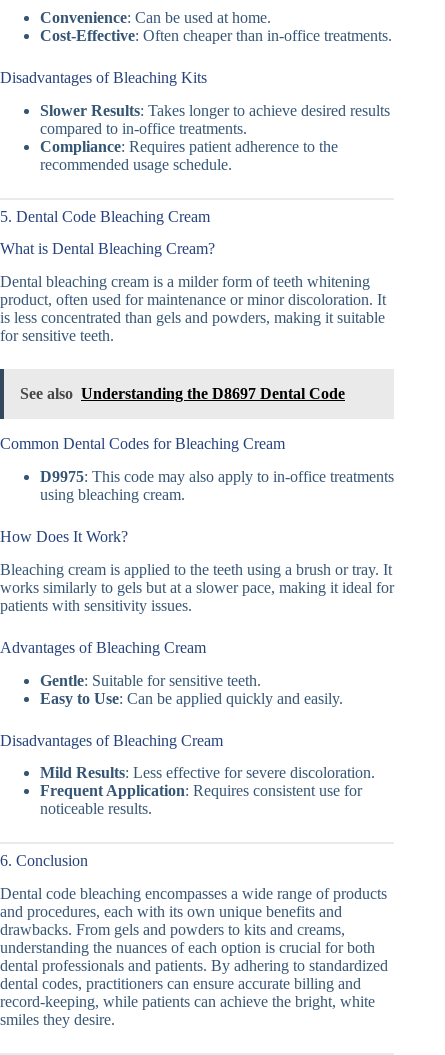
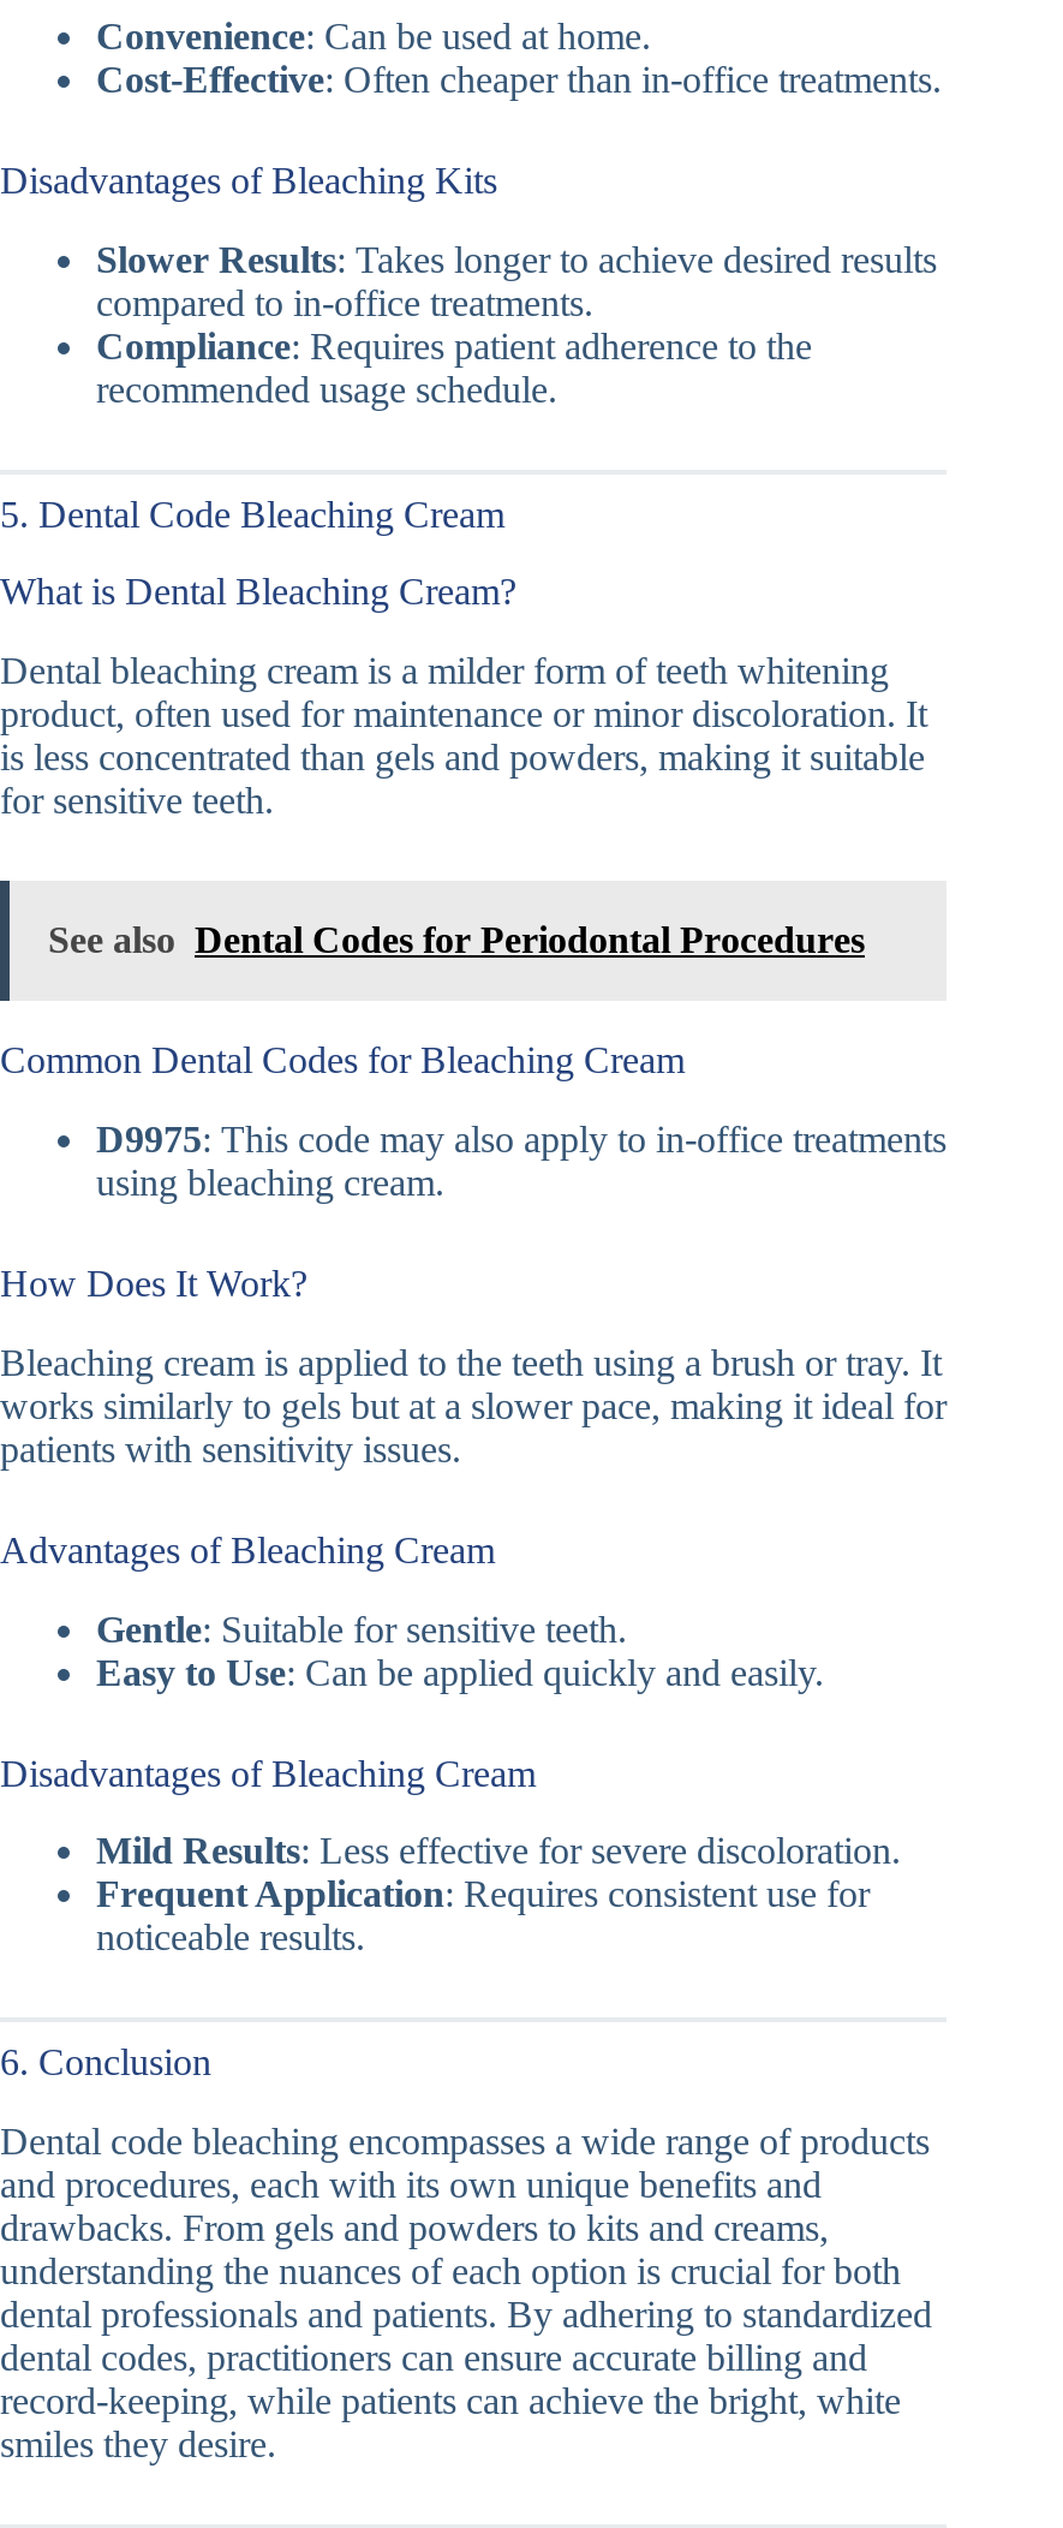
- See also Understanding the D8697 Dental Code
+ See also Dental Codes for Periodontal Procedures
